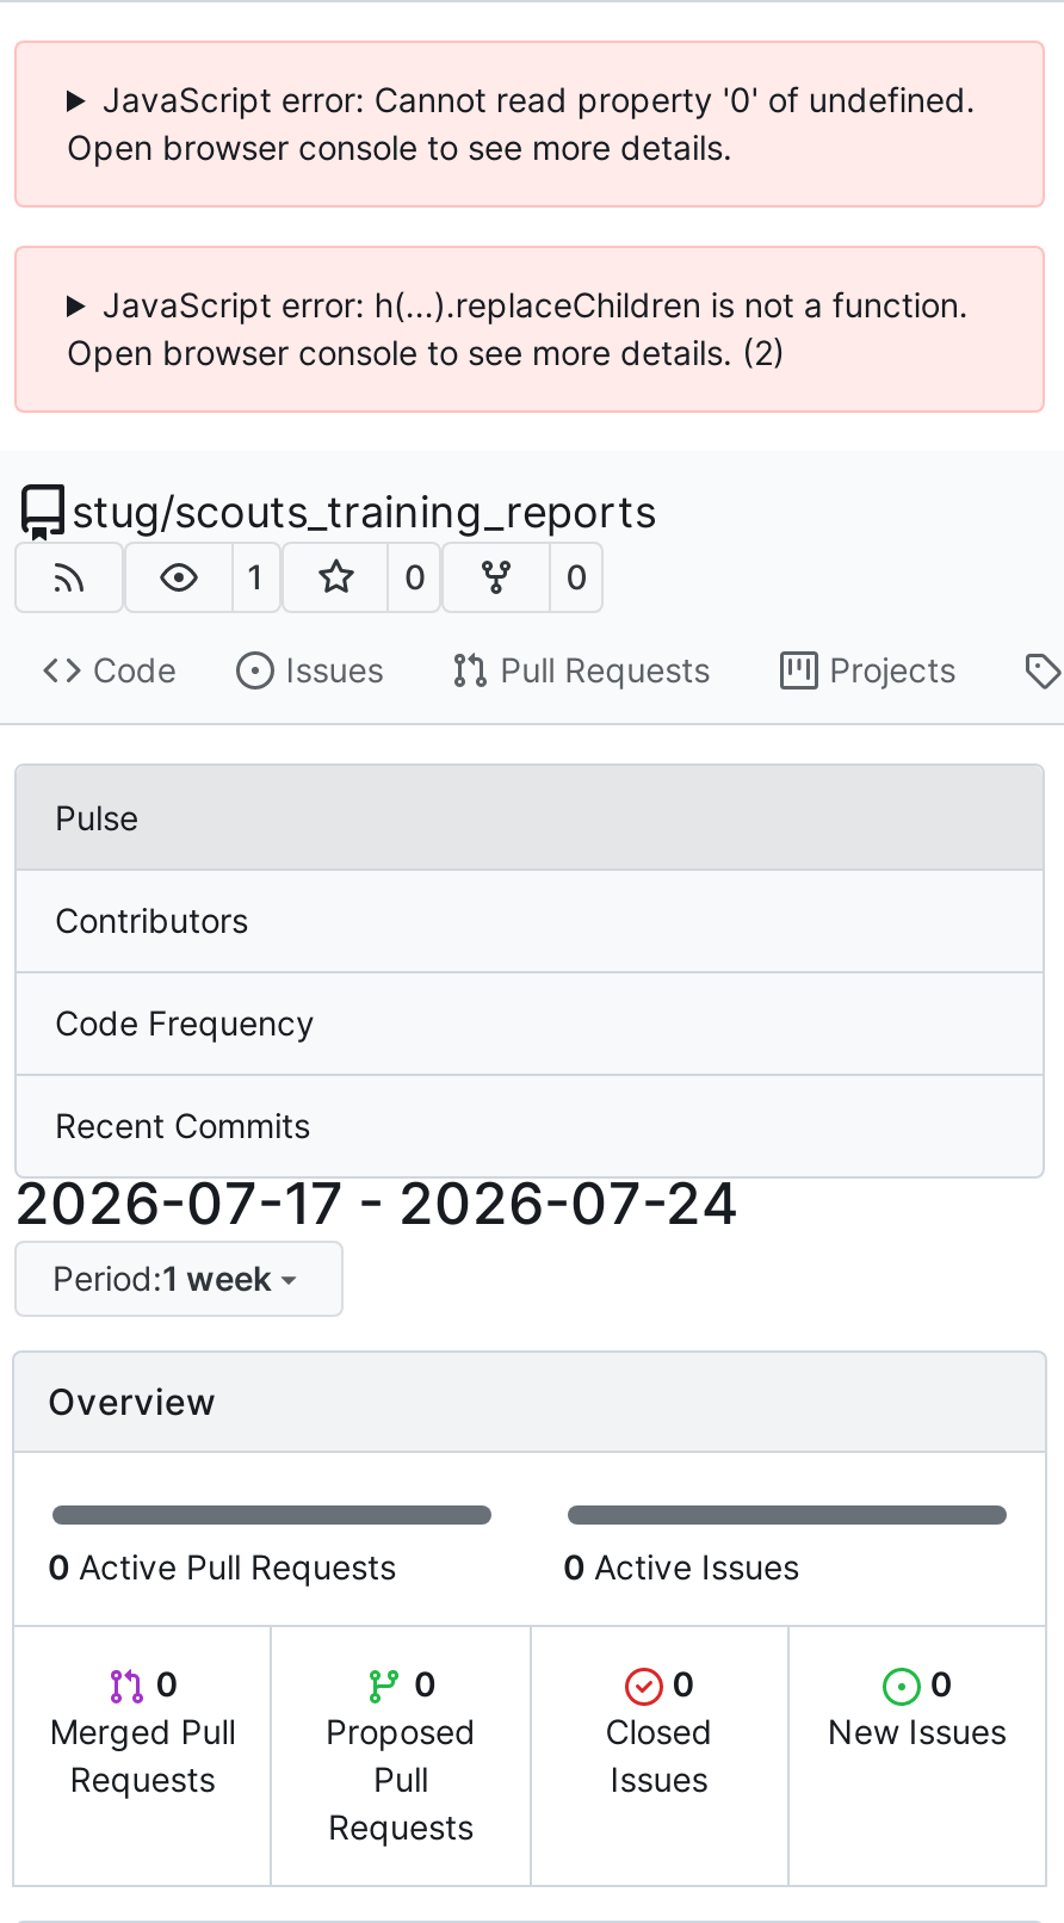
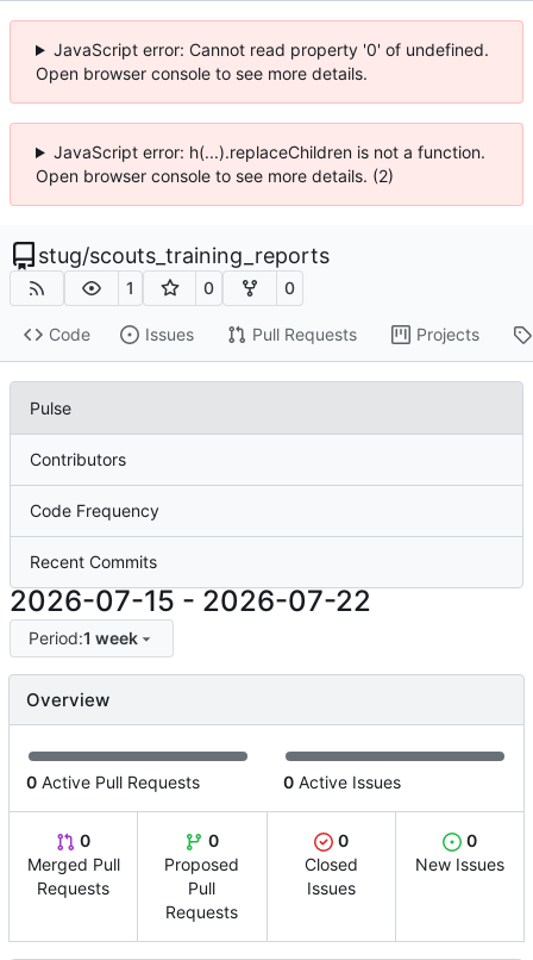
- 2026-07-17 - 2026-07-24
+ 2026-07-15 - 2026-07-22
